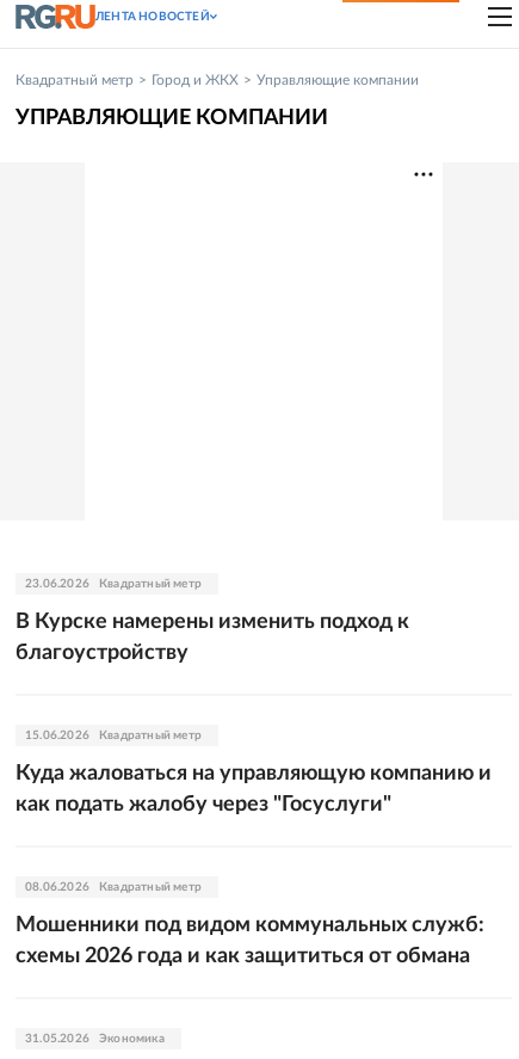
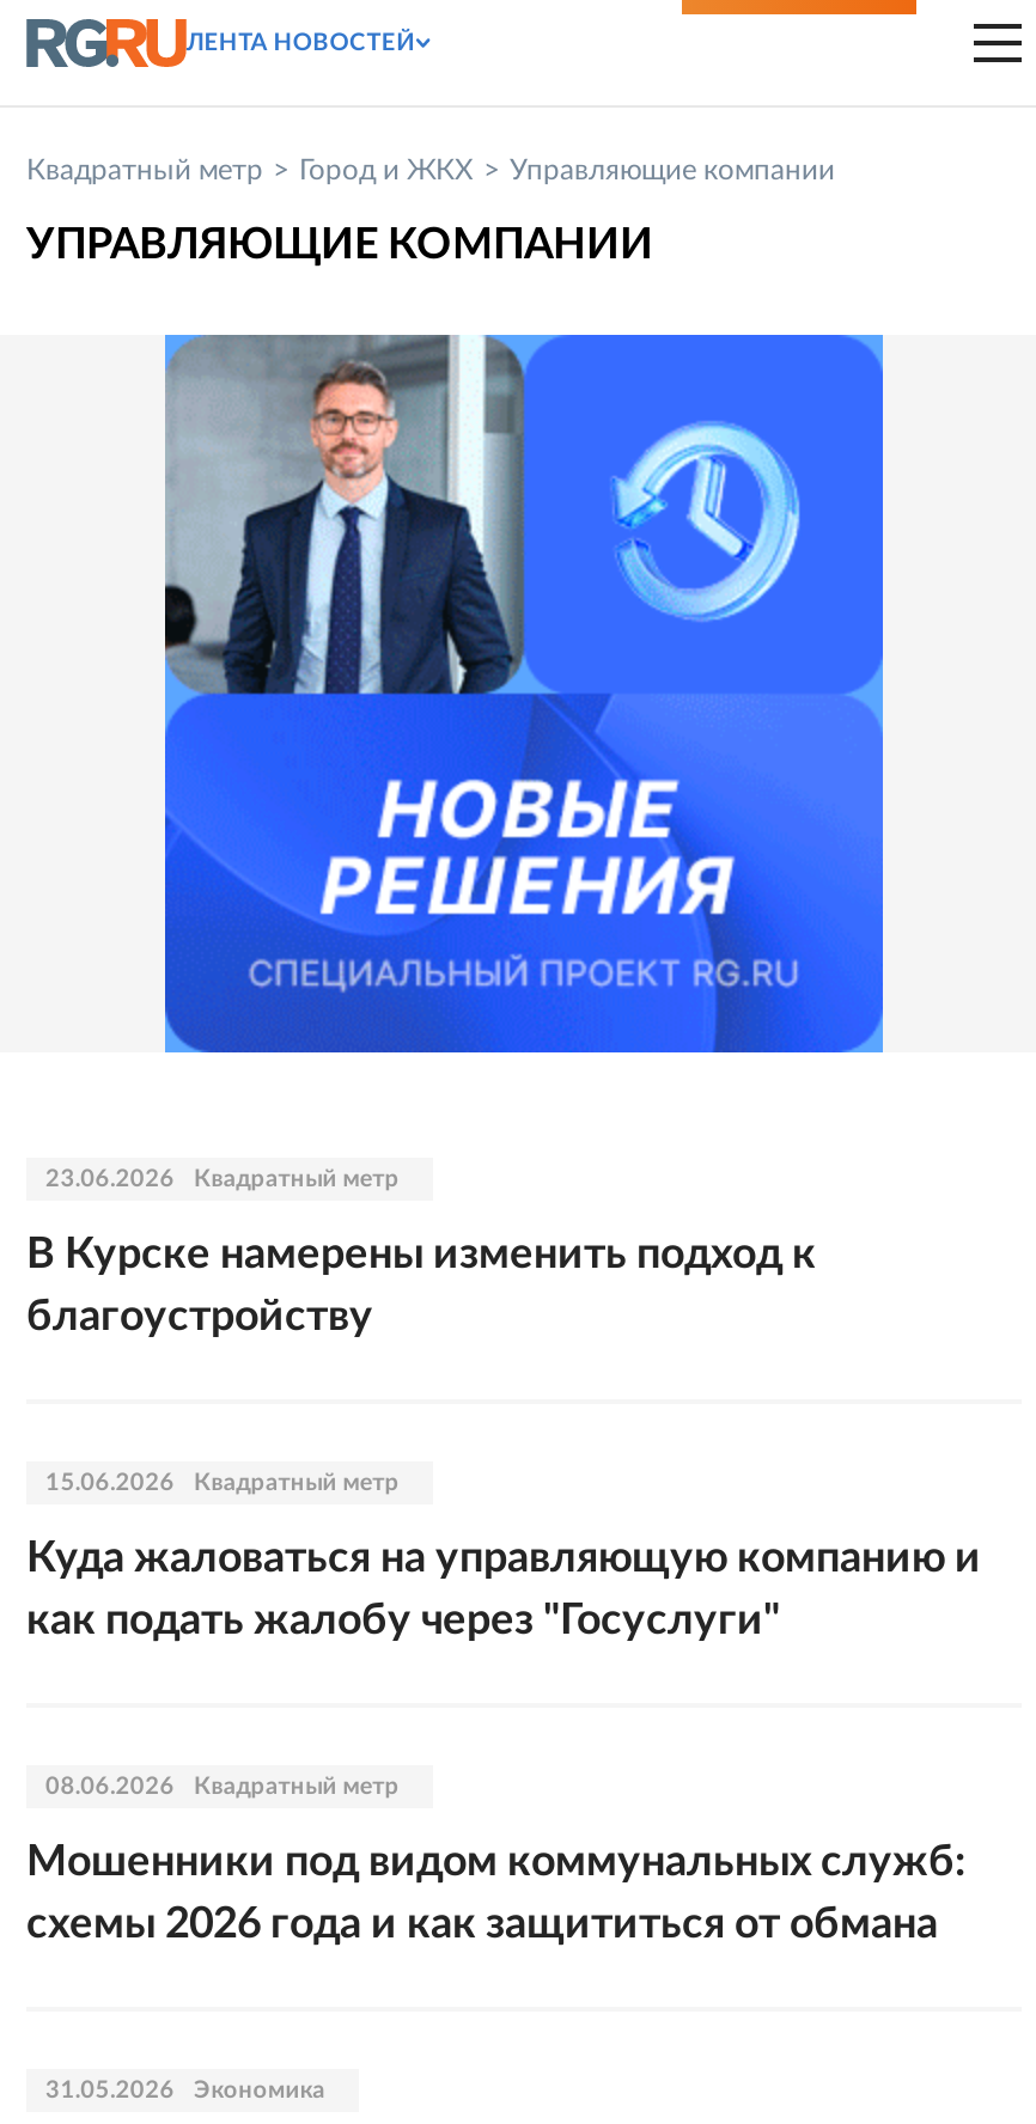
+ [image]
